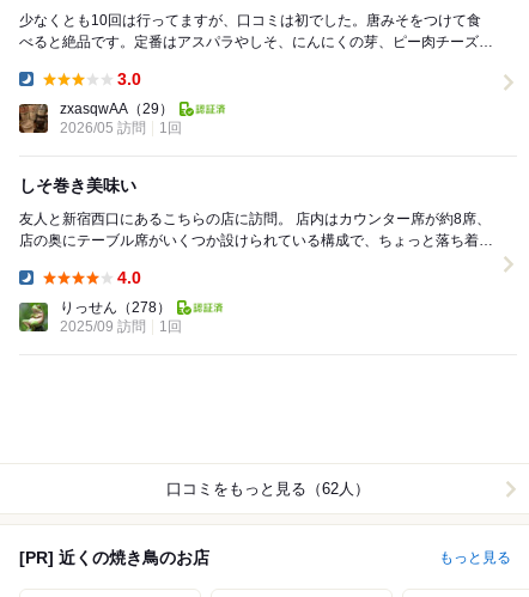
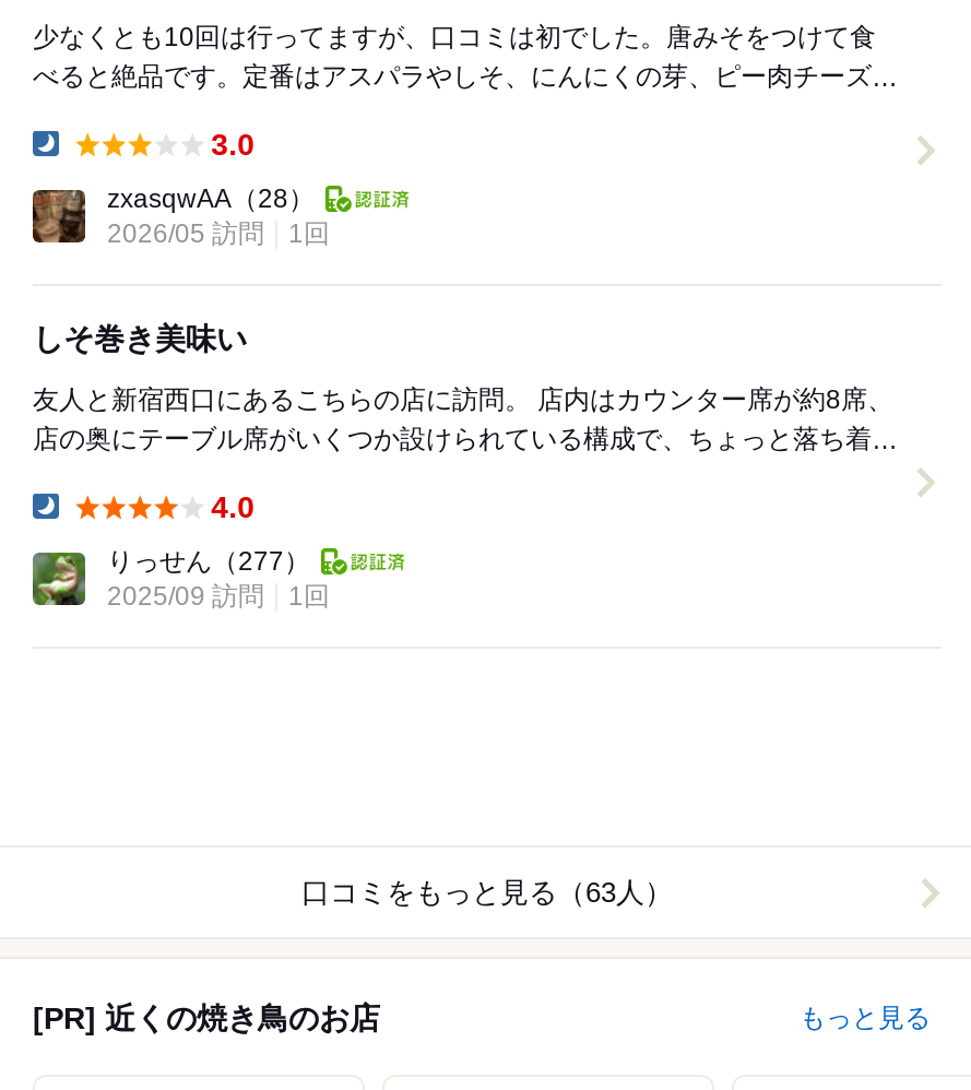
- zxasqwAA（29）
+ zxasqwAA（28）

- りっせん（278）
+ りっせん（277）

- 口コミをもっと見る（62人）
+ 口コミをもっと見る（63人）
